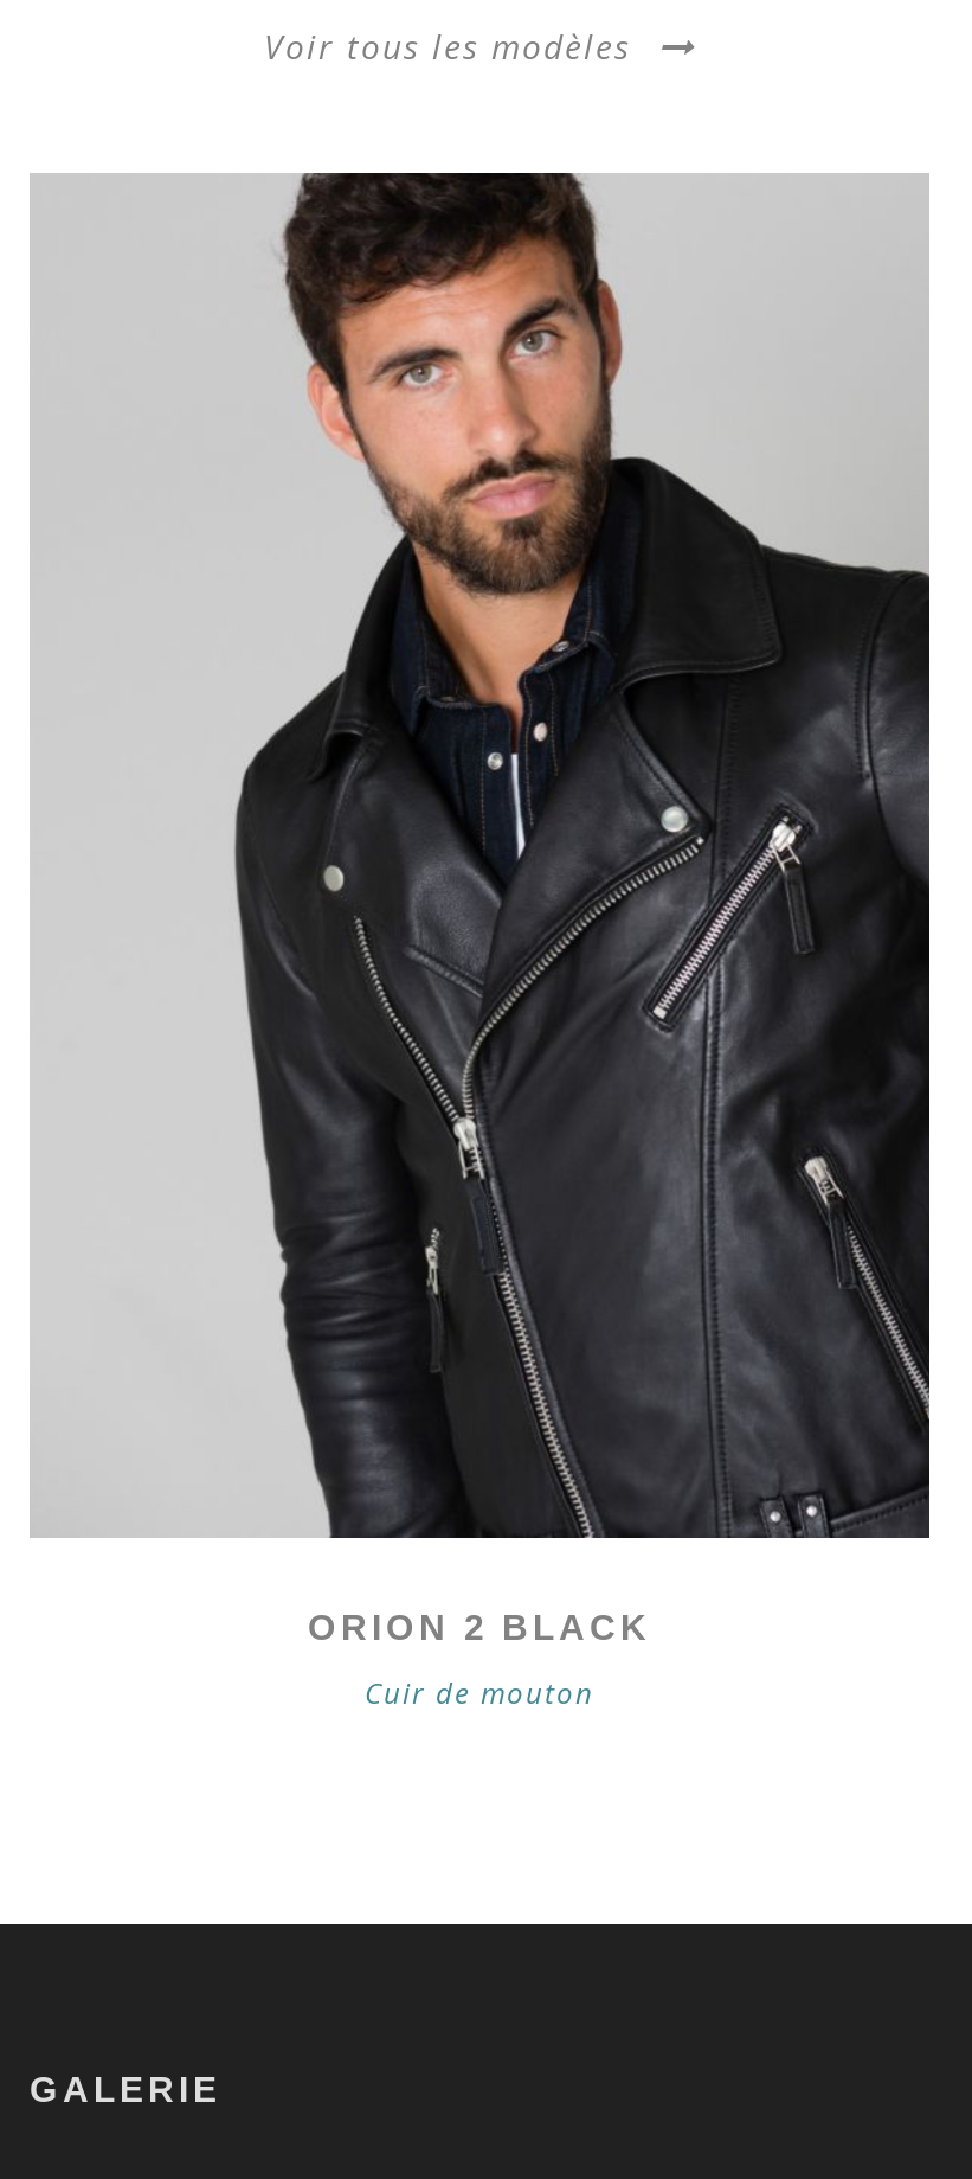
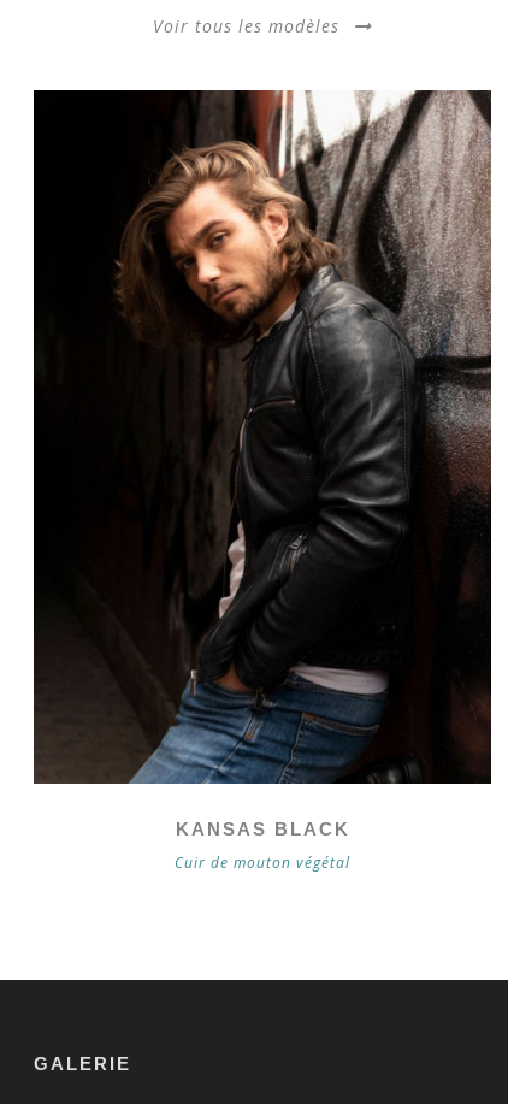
- [image]
- ORION 2 BLACK
+ [image]
+ KANSAS BLACK

- Cuir de mouton
+ Cuir de mouton végétal
